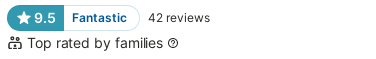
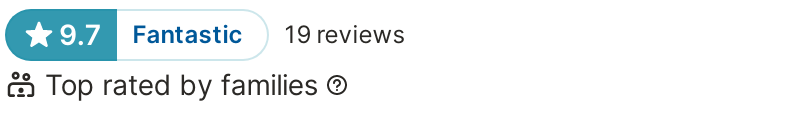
- 9.5
+ 9.7

- 42 reviews
+ 19 reviews
